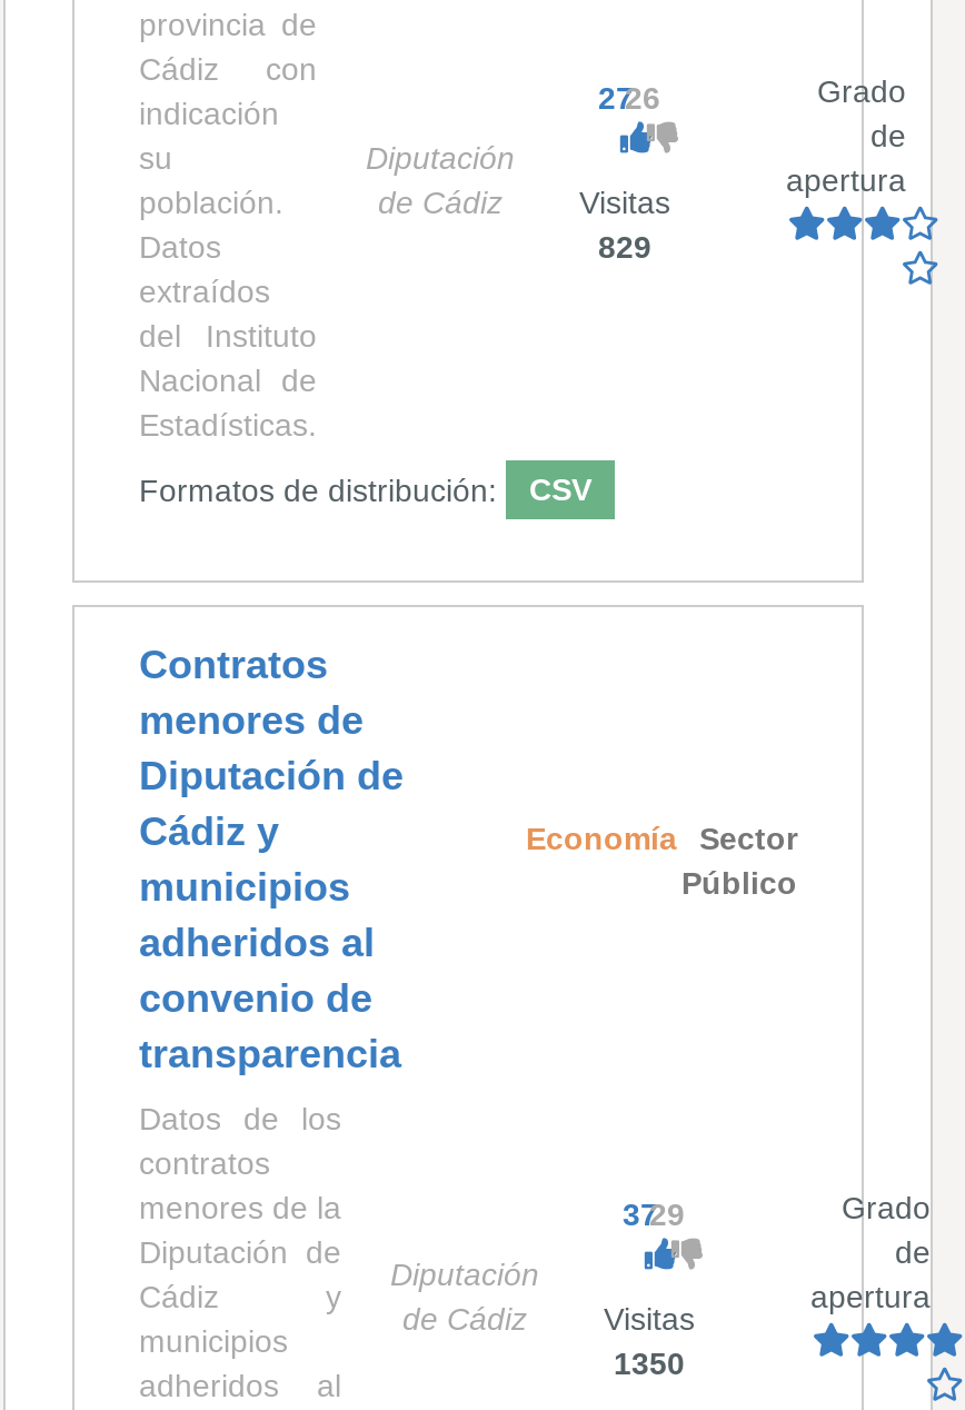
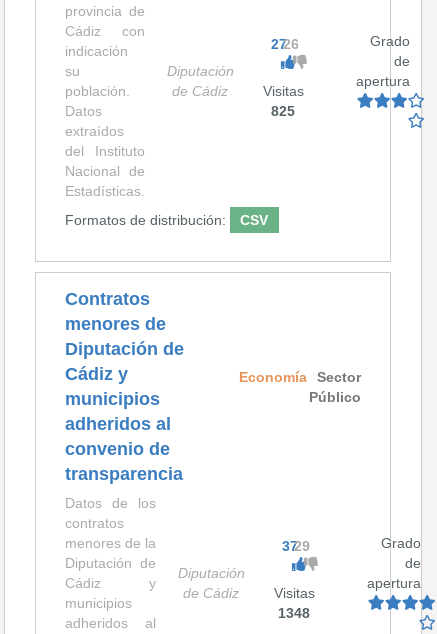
- 829
+ 825

- 1350
+ 1348
